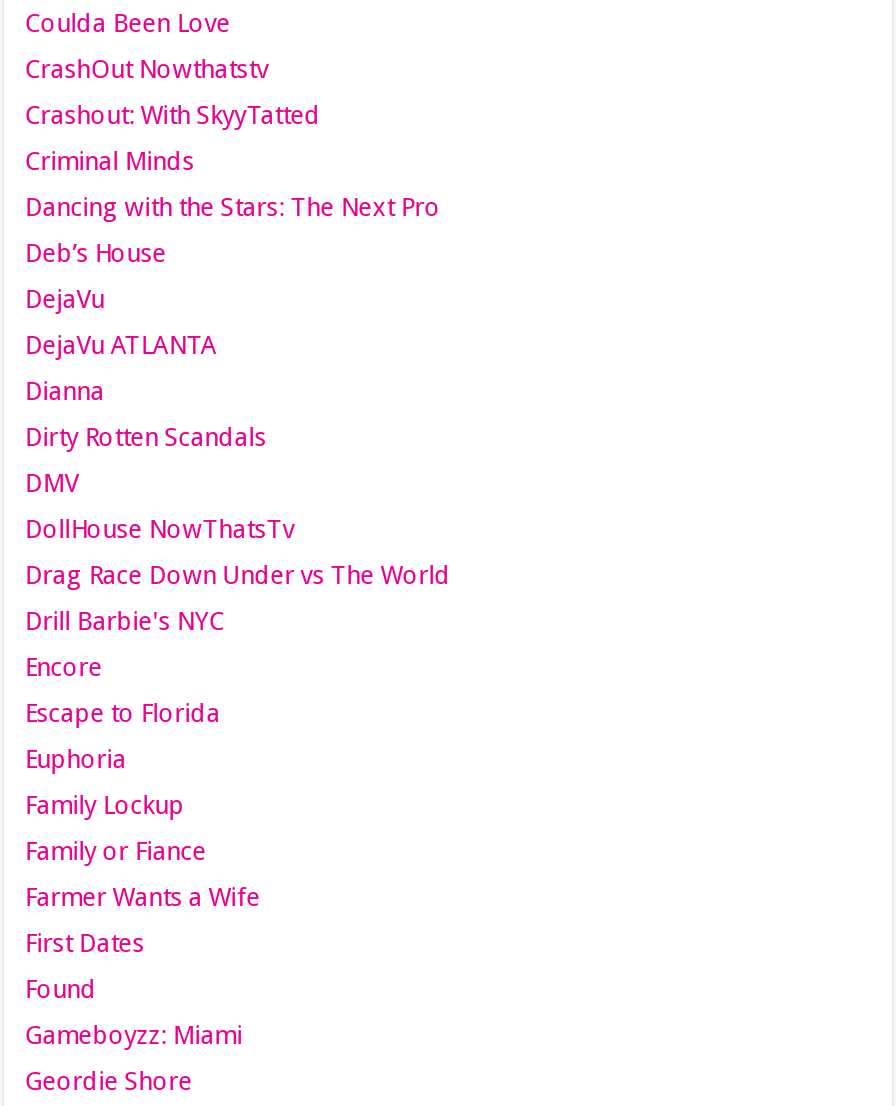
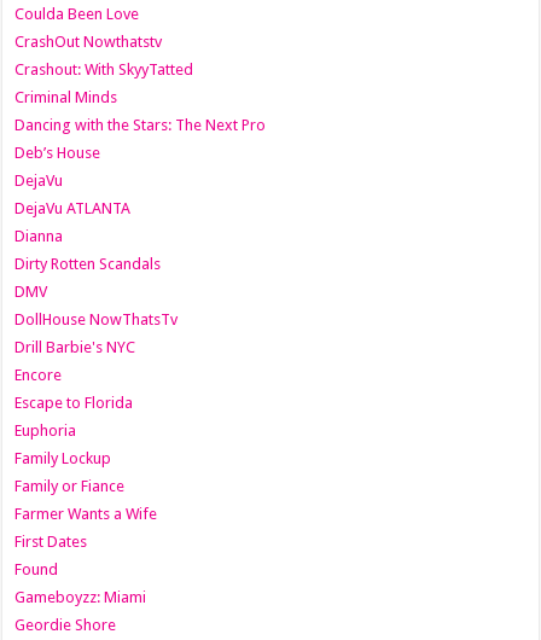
- Drag Race Down Under vs The World
